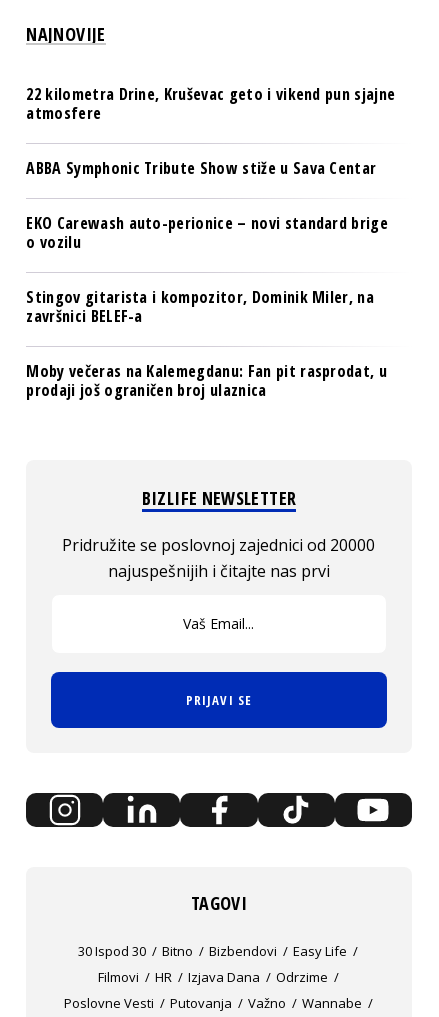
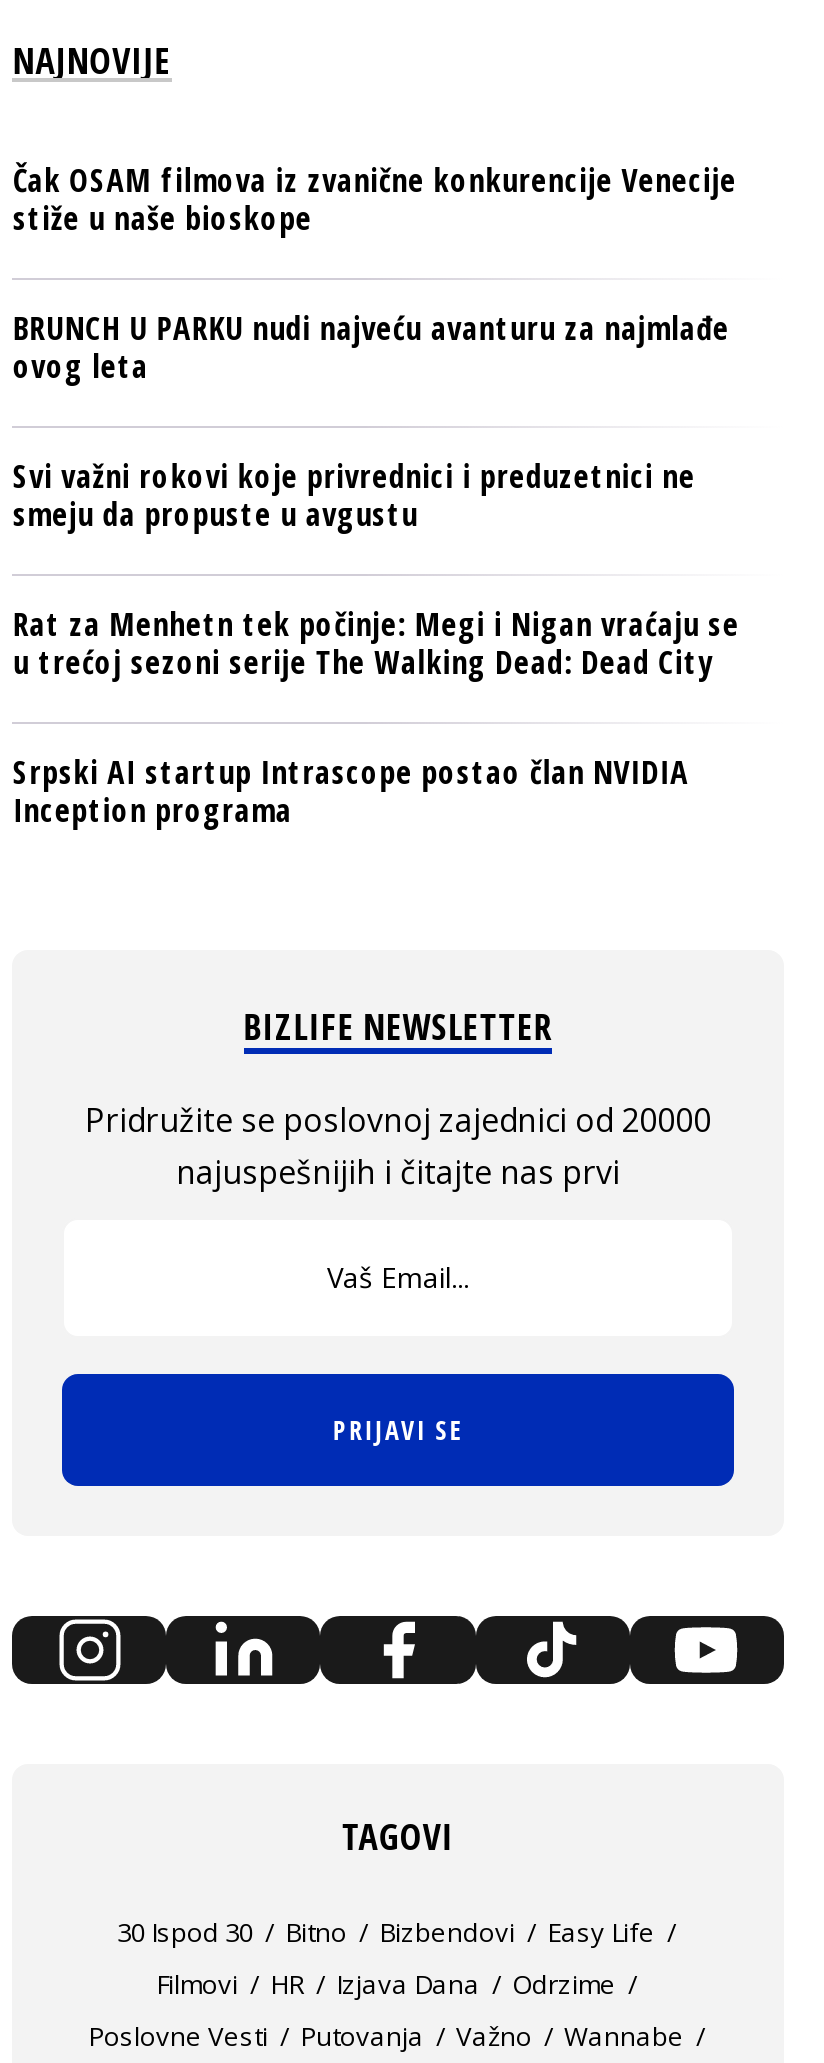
- 22 kilometra Drine, Kruševac geto i vikend pun sjajne
- atmosfere
+ Čak OSAM filmova iz zvanične konkurencije Venecije
+ stiže u naše bioskope

- ABBA Symphonic Tribute Show stiže u Sava Centar
+ BRUNCH U PARKU nudi najveću avanturu za najmlađe
+ ovog leta

- EKO Carewash auto-perionice – novi standard brige
- o vozilu
+ Svi važni rokovi koje privrednici i preduzetnici ne
+ smeju da propuste u avgustu

- Stingov gitarista i kompozitor, Dominik Miler, na
- završnici BELEF-a
+ Rat za Menhetn tek počinje: Megi i Nigan vraćaju se
+ u trećoj sezoni serije The Walking Dead: Dead City

- Moby večeras na Kalemegdanu: Fan pit rasprodat, u
- prodaji još ograničen broj ulaznica
+ Srpski AI startup Intrascope postao član NVIDIA
+ Inception programa
